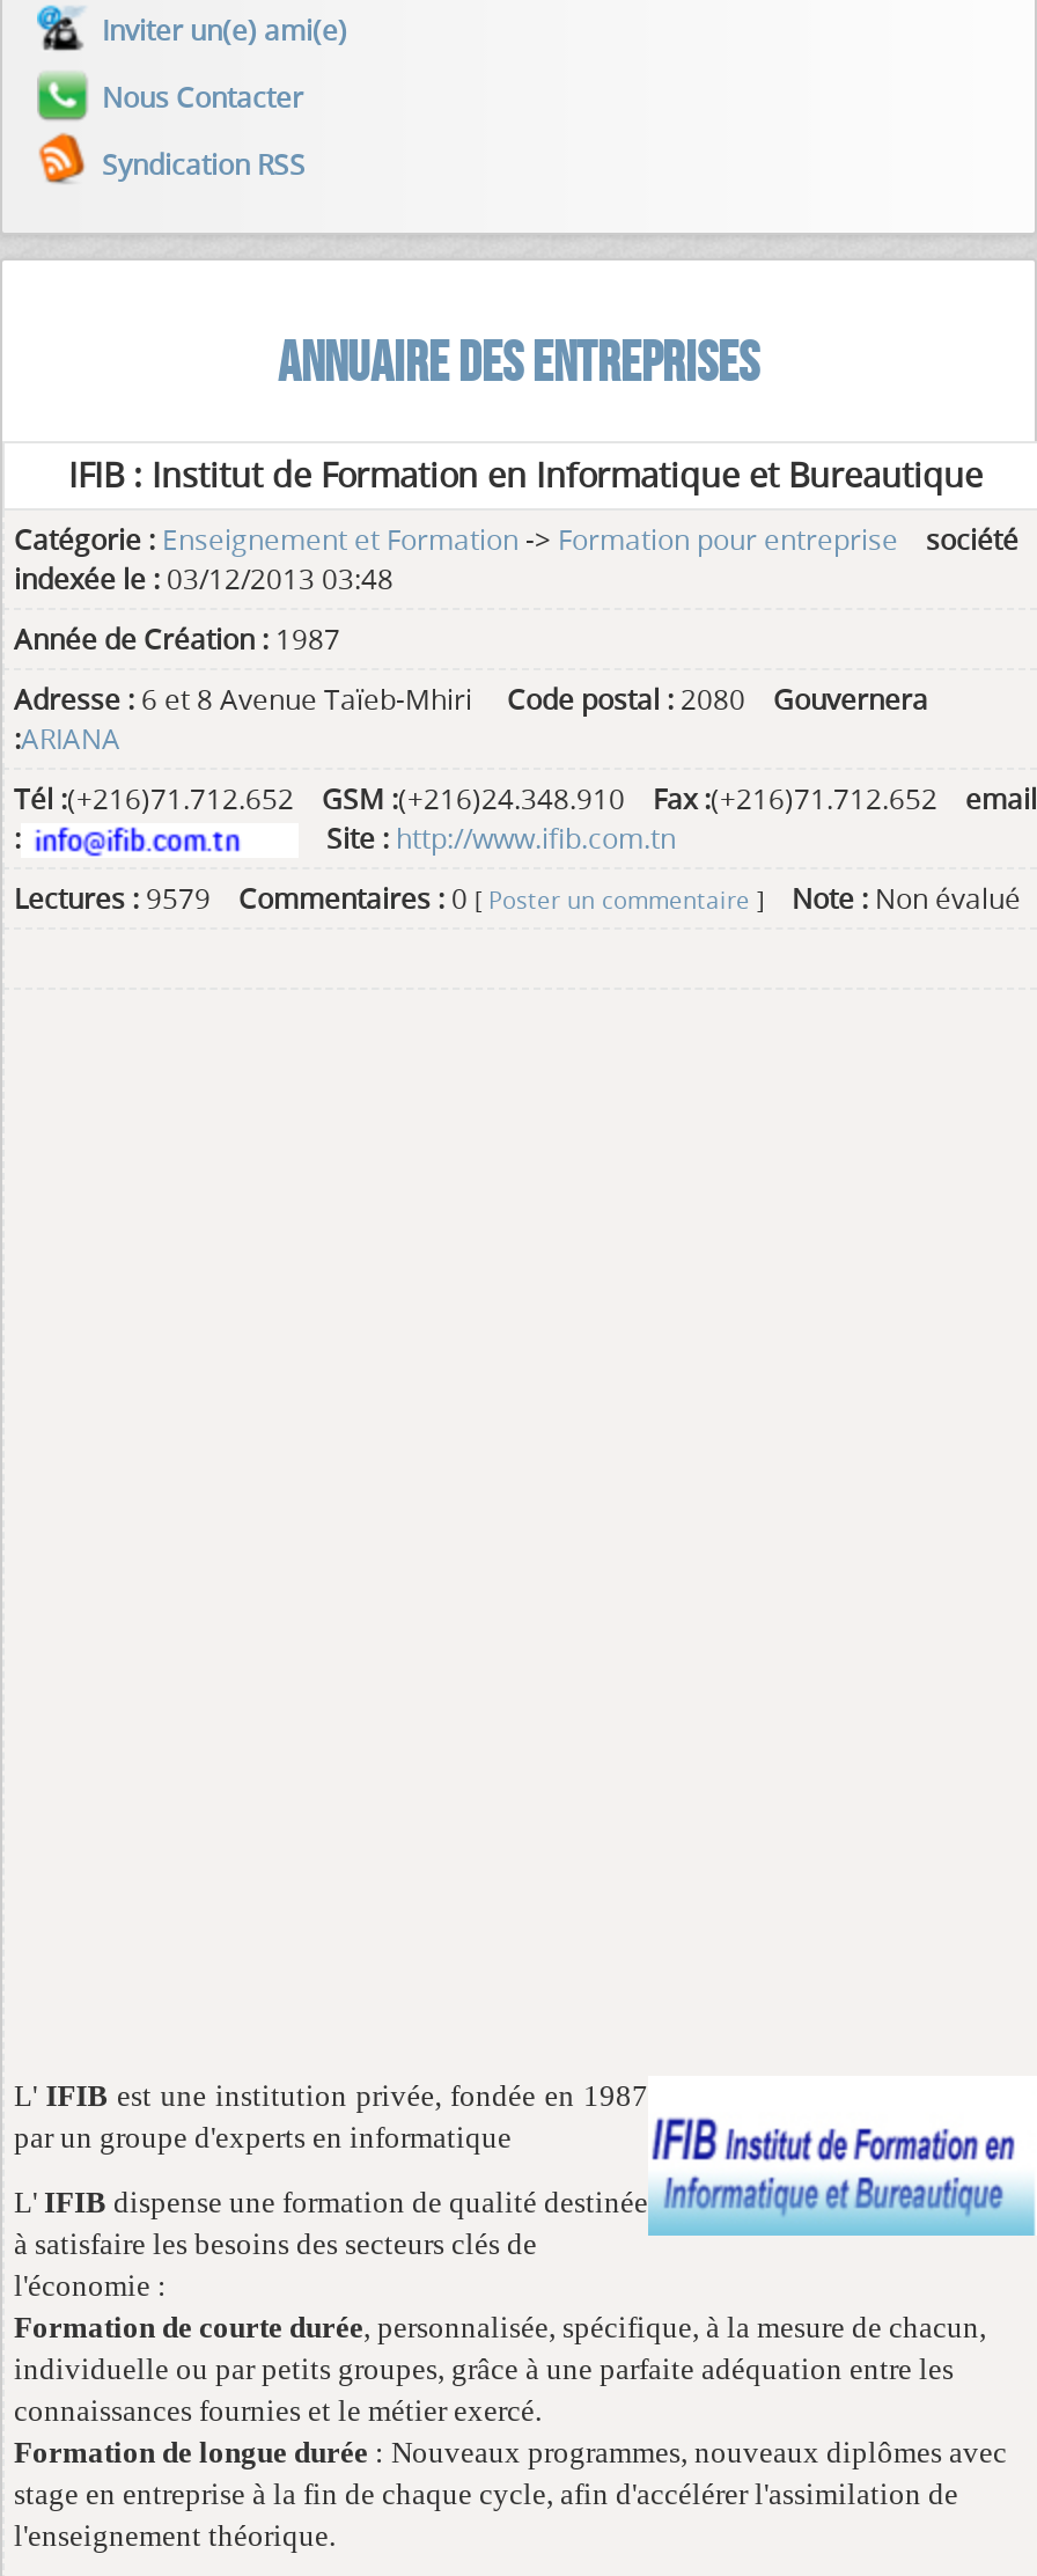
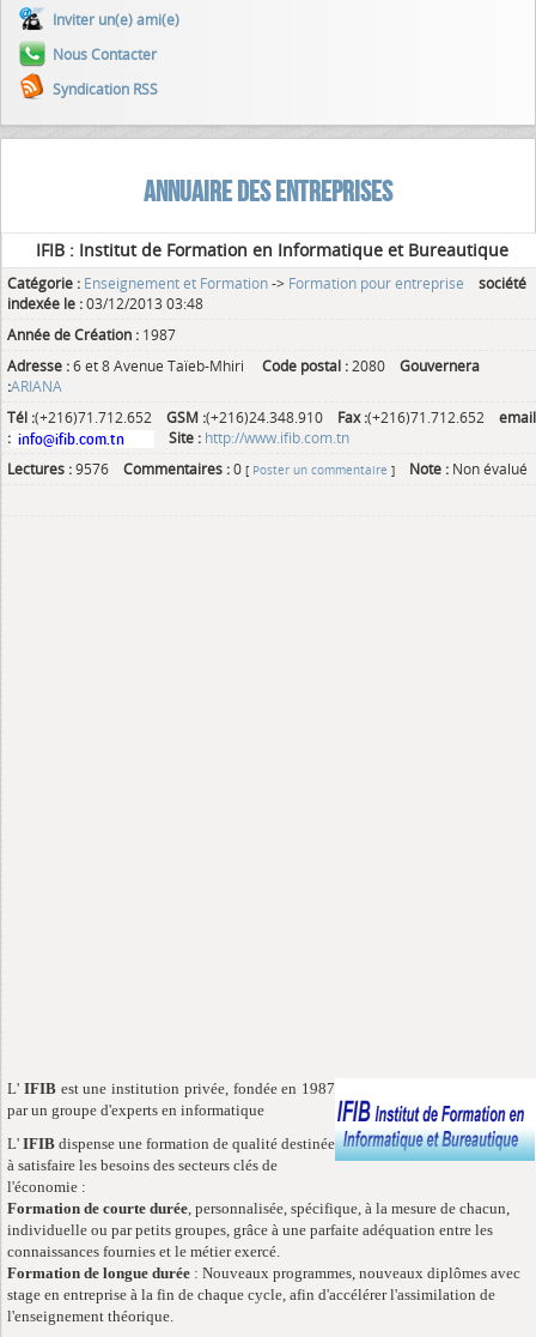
- Lectures : 9579 Commentaires : 0 [Poster un commentaire]
+ Lectures : 9576 Commentaires : 0 [Poster un commentaire]
